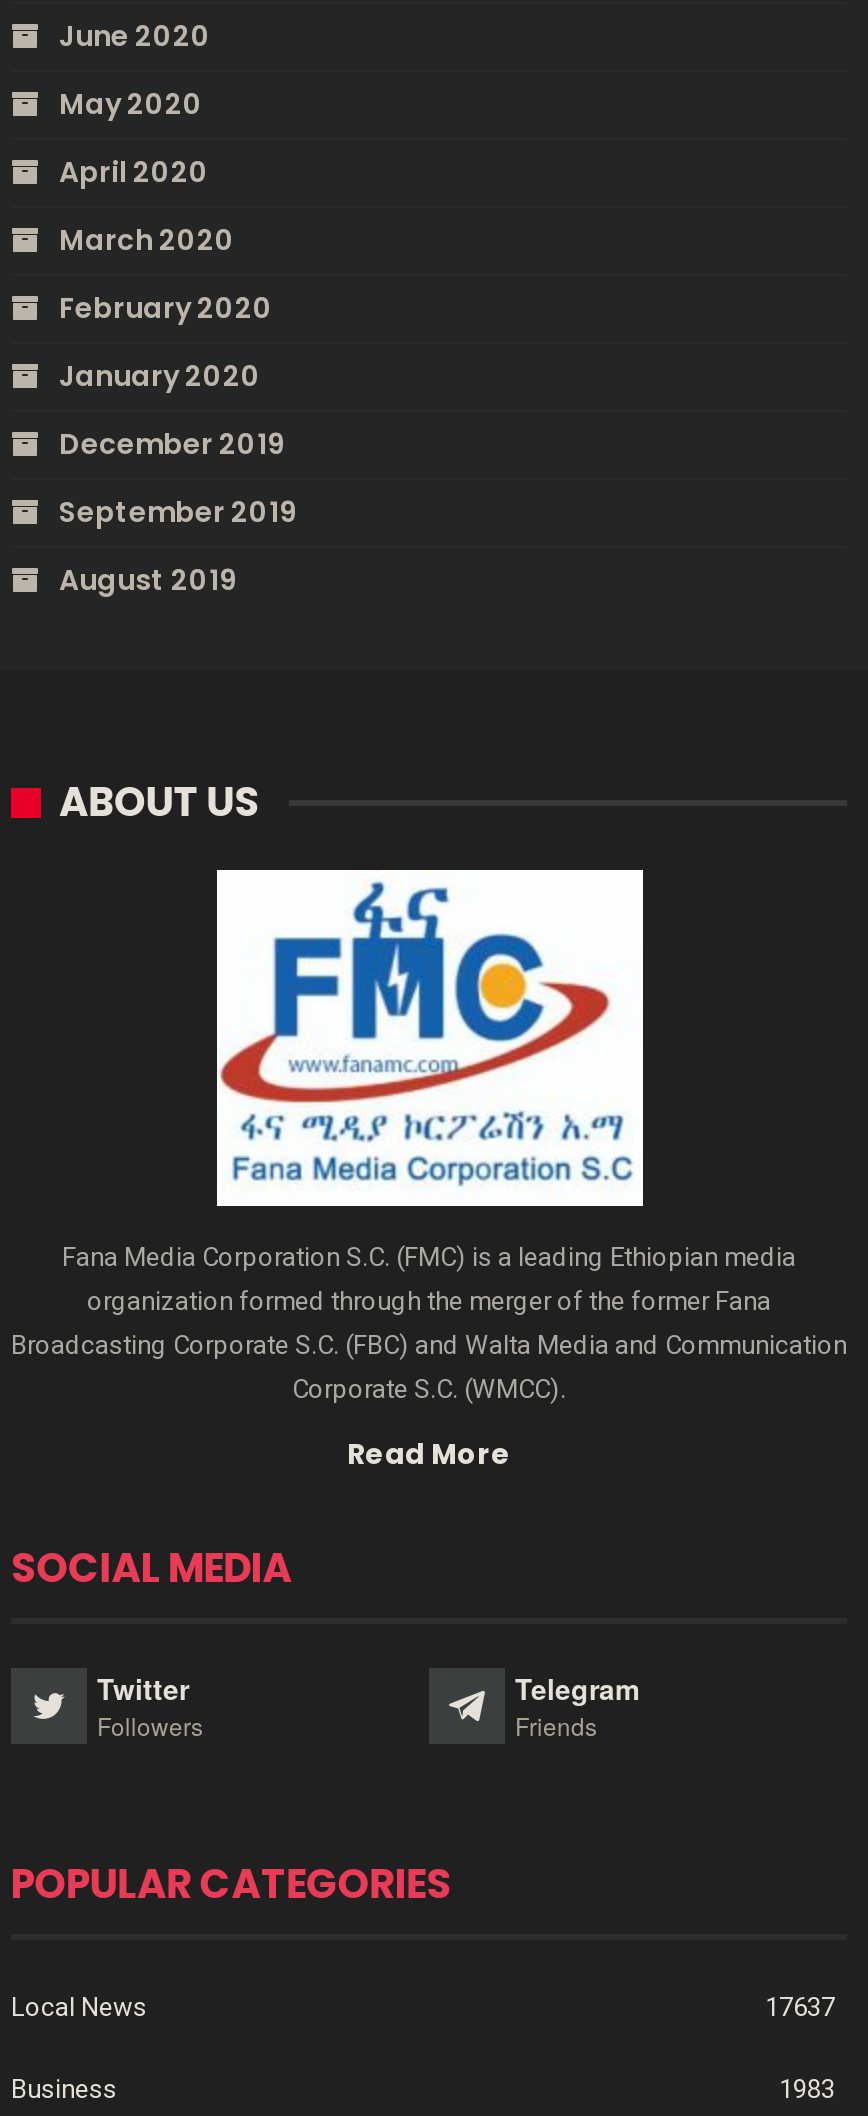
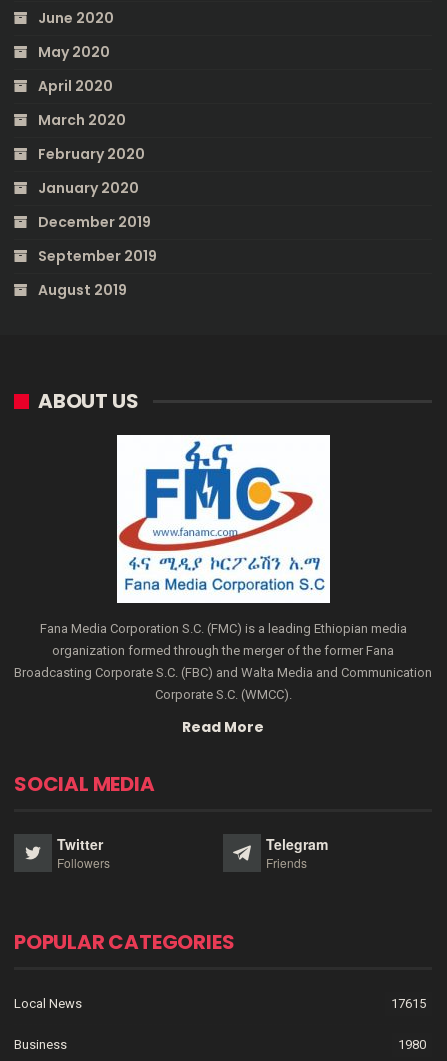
- 17637
+ 17615

- 1983
+ 1980
